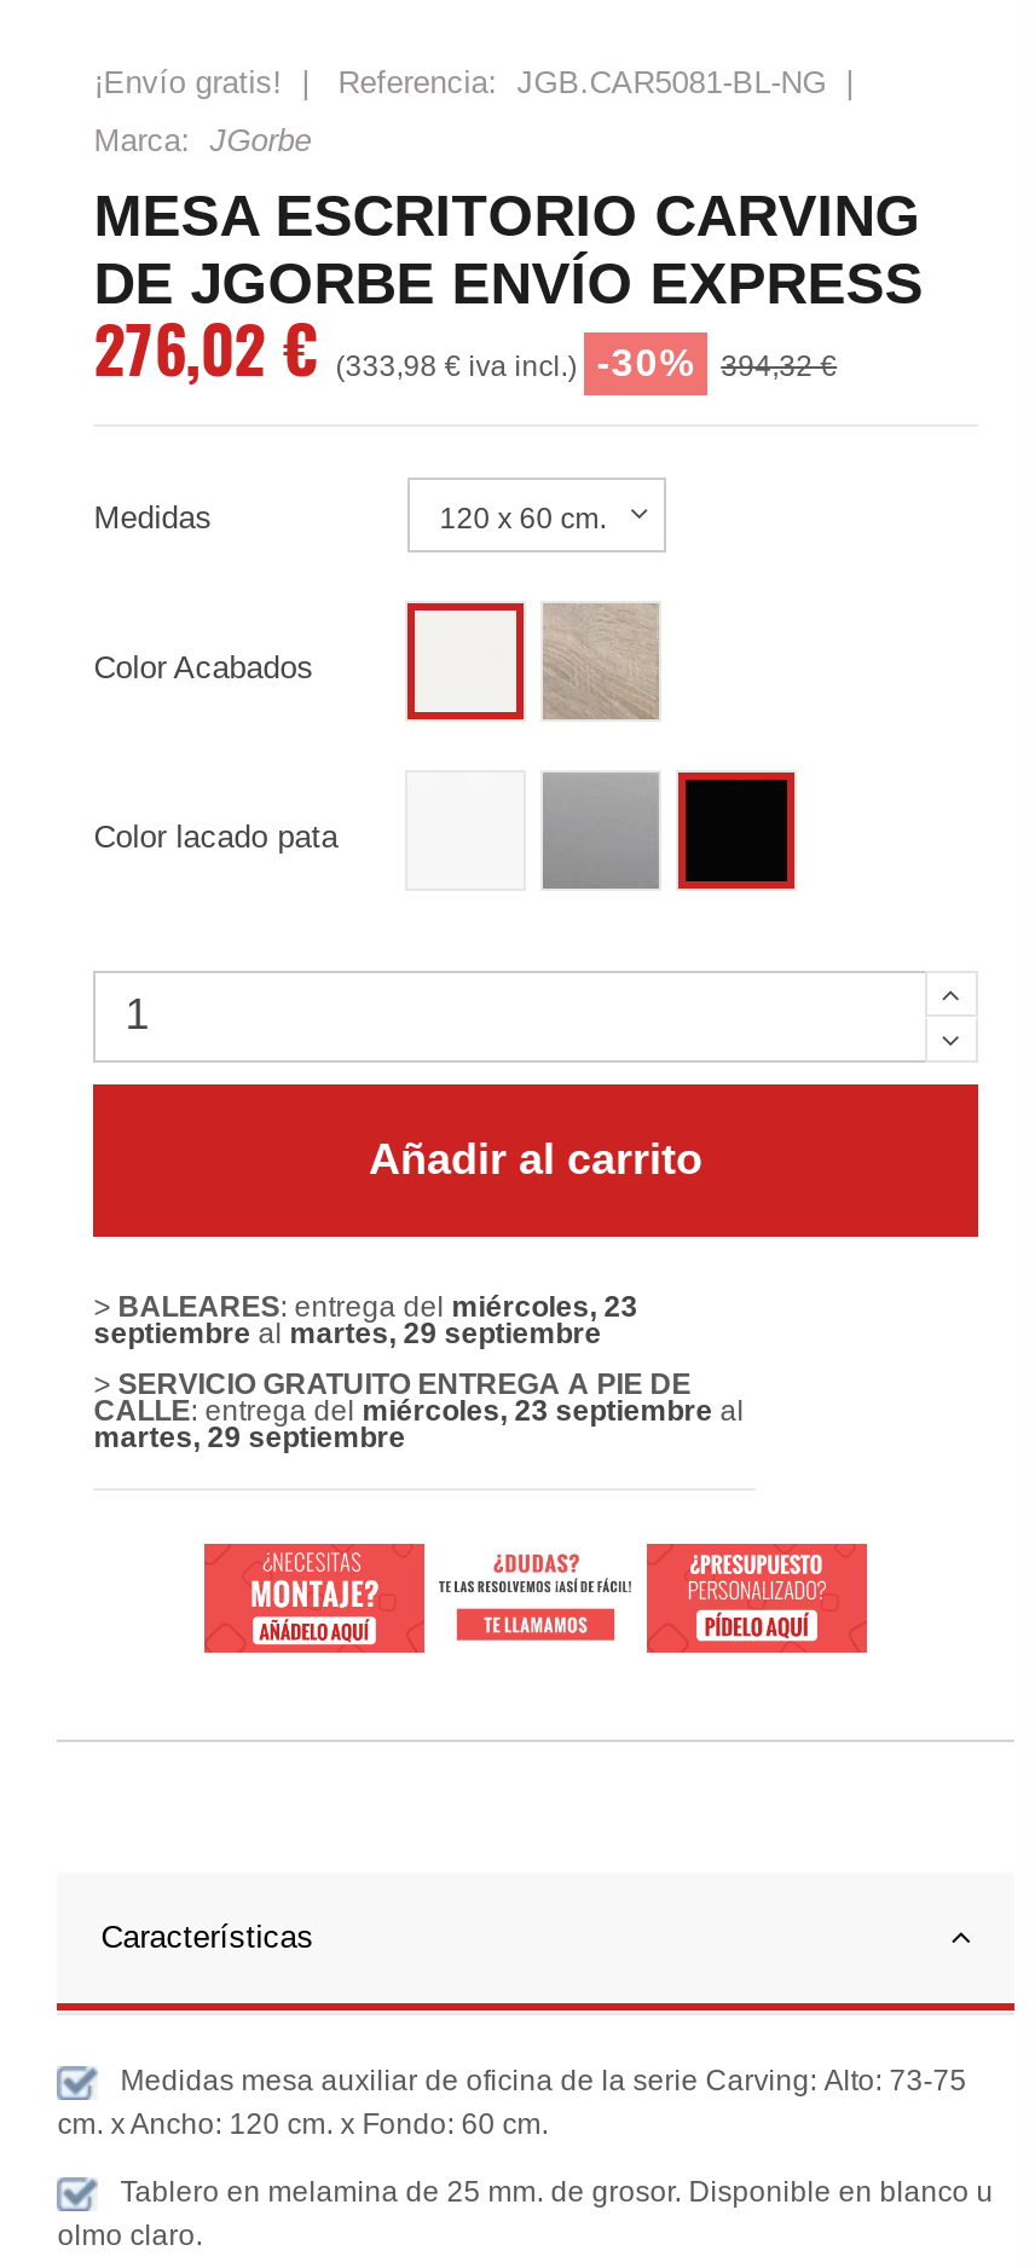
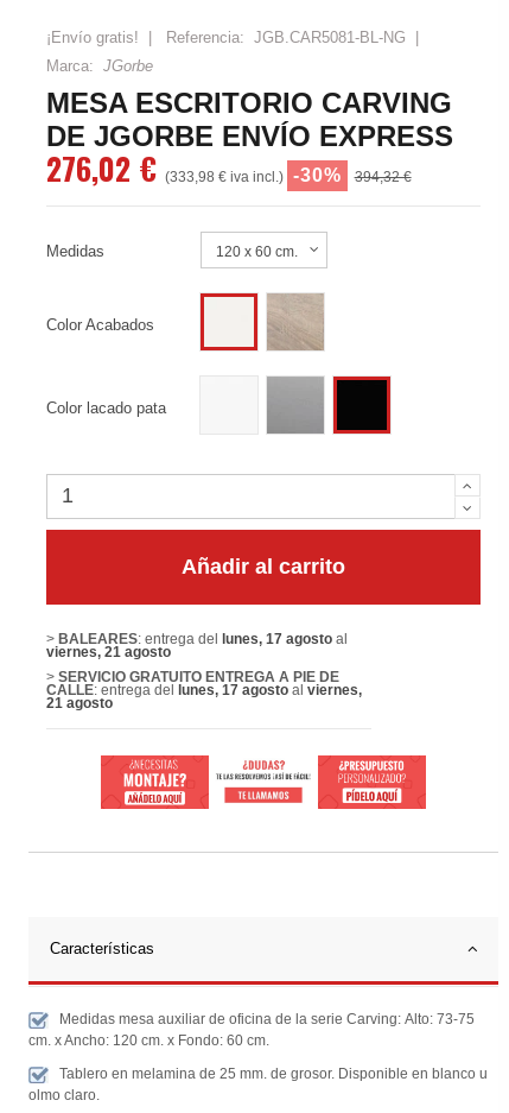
- > BALEARES: entrega del miércoles, 23
- septiembreal martes, 29 septiembre
+ > BALEARES: entrega del lunes, 17 agosto al
+ viernes, 21 agosto

- CALLE: entrega delmiércoles, 23 septiembre al
- martes, 29 septiembre
+ CALLE: entrega dellunes, 17 agosto alviernes,
+ 21 agosto
